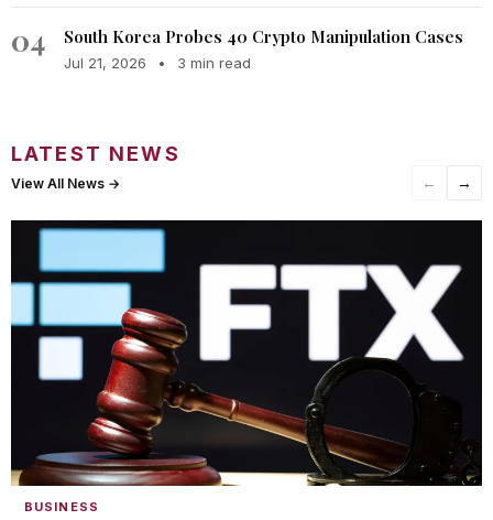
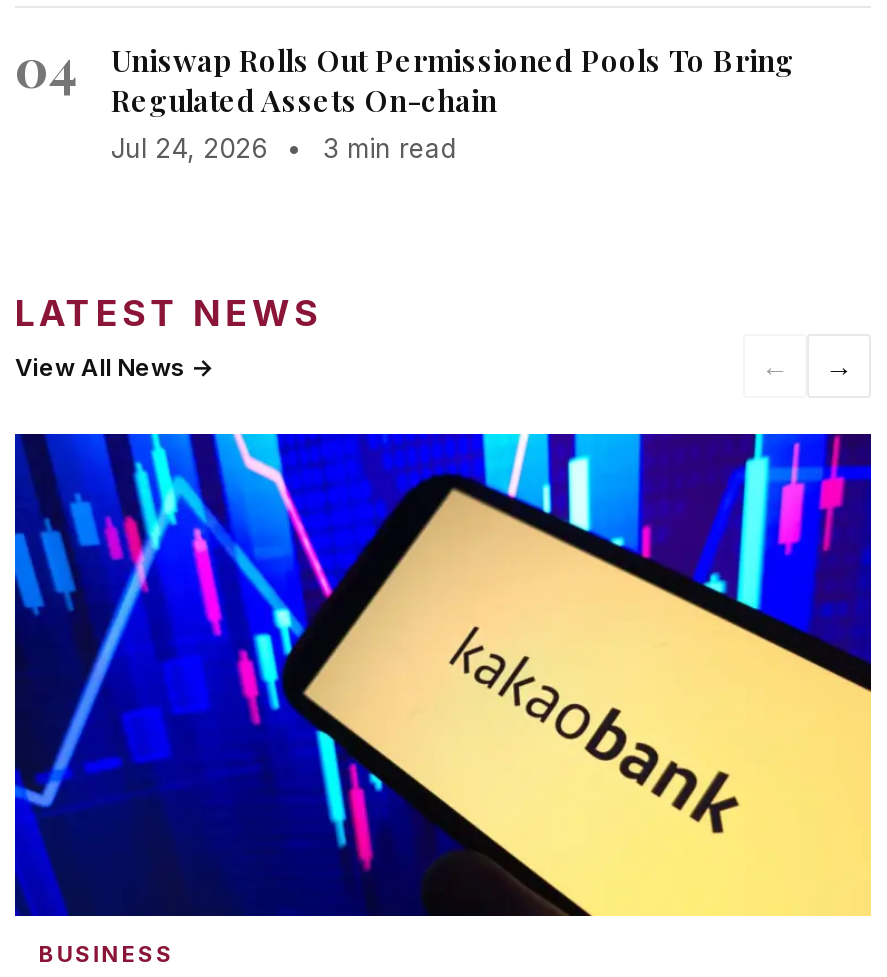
- South Korea Probes 40 Crypto Manipulation Cases
- Jul 21, 2026 • 3 min read
+ Uniswap Rolls Out Permissioned Pools To Bring
+ Regulated Assets On-chain
+ Jul 24, 2026 • 3 min read

- [image]
+ [image]
